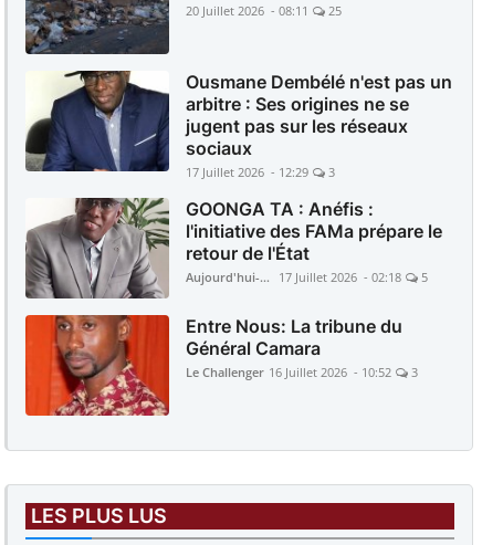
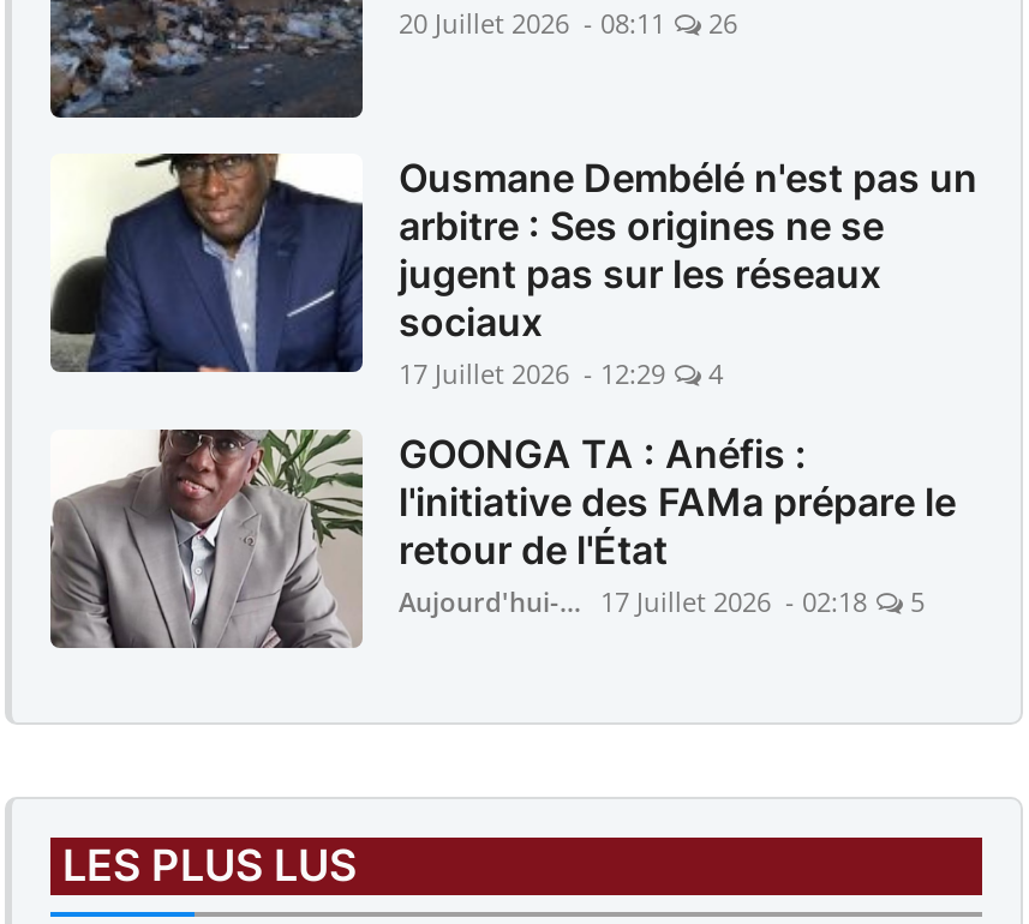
- 20 Juillet 2026 - 08:11 25
+ 20 Juillet 2026 - 08:11 26

- 17 Juillet 2026 - 12:29 3
+ 17 Juillet 2026 - 12:29 4

- [image]
- Entre Nous: La tribune du
- Général Camara
- Le Challenger 16 Juillet 2026 - 10:52
- 3
